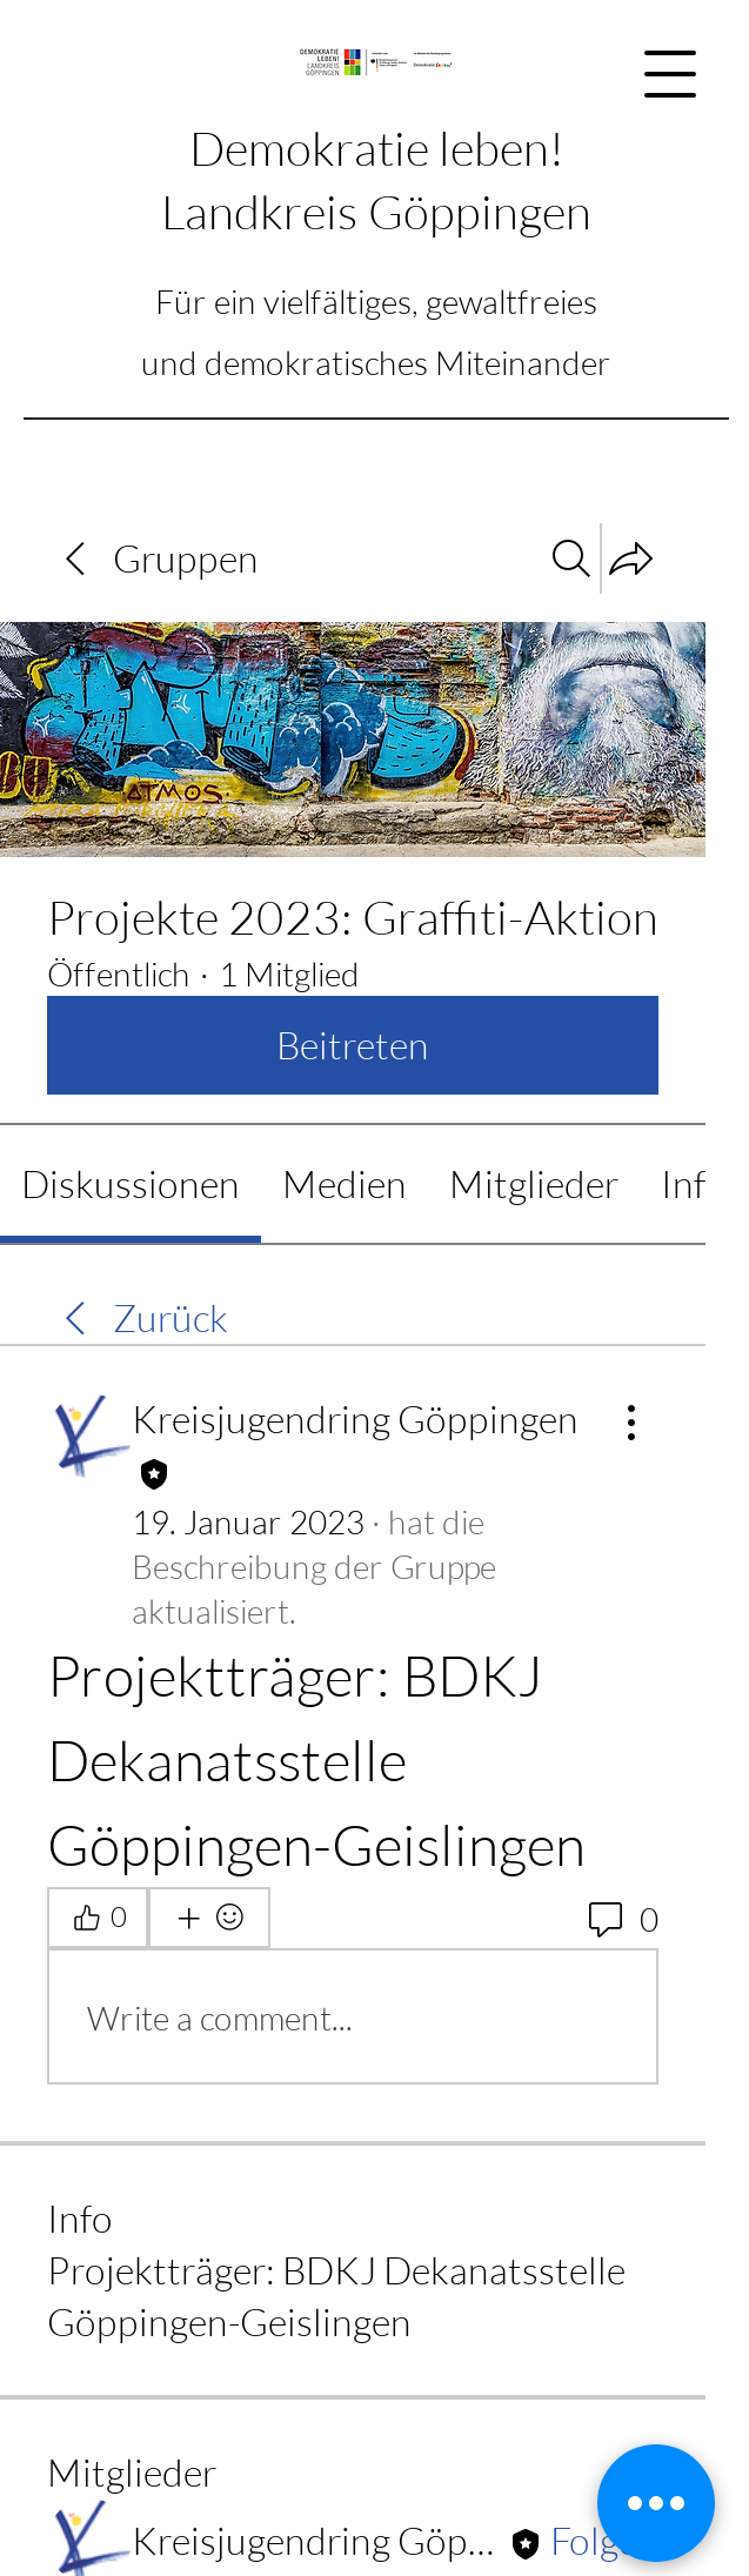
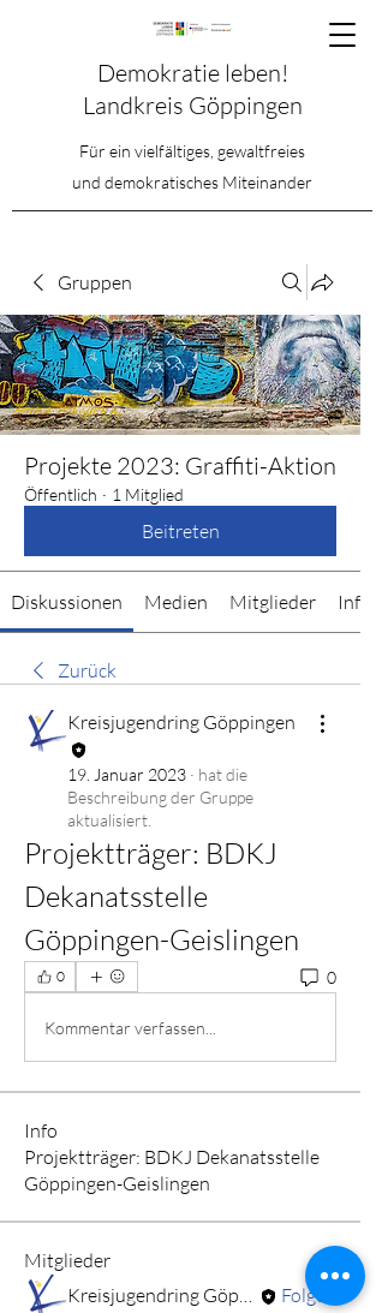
- Write a comment...
+ Kommentar verfassen...
